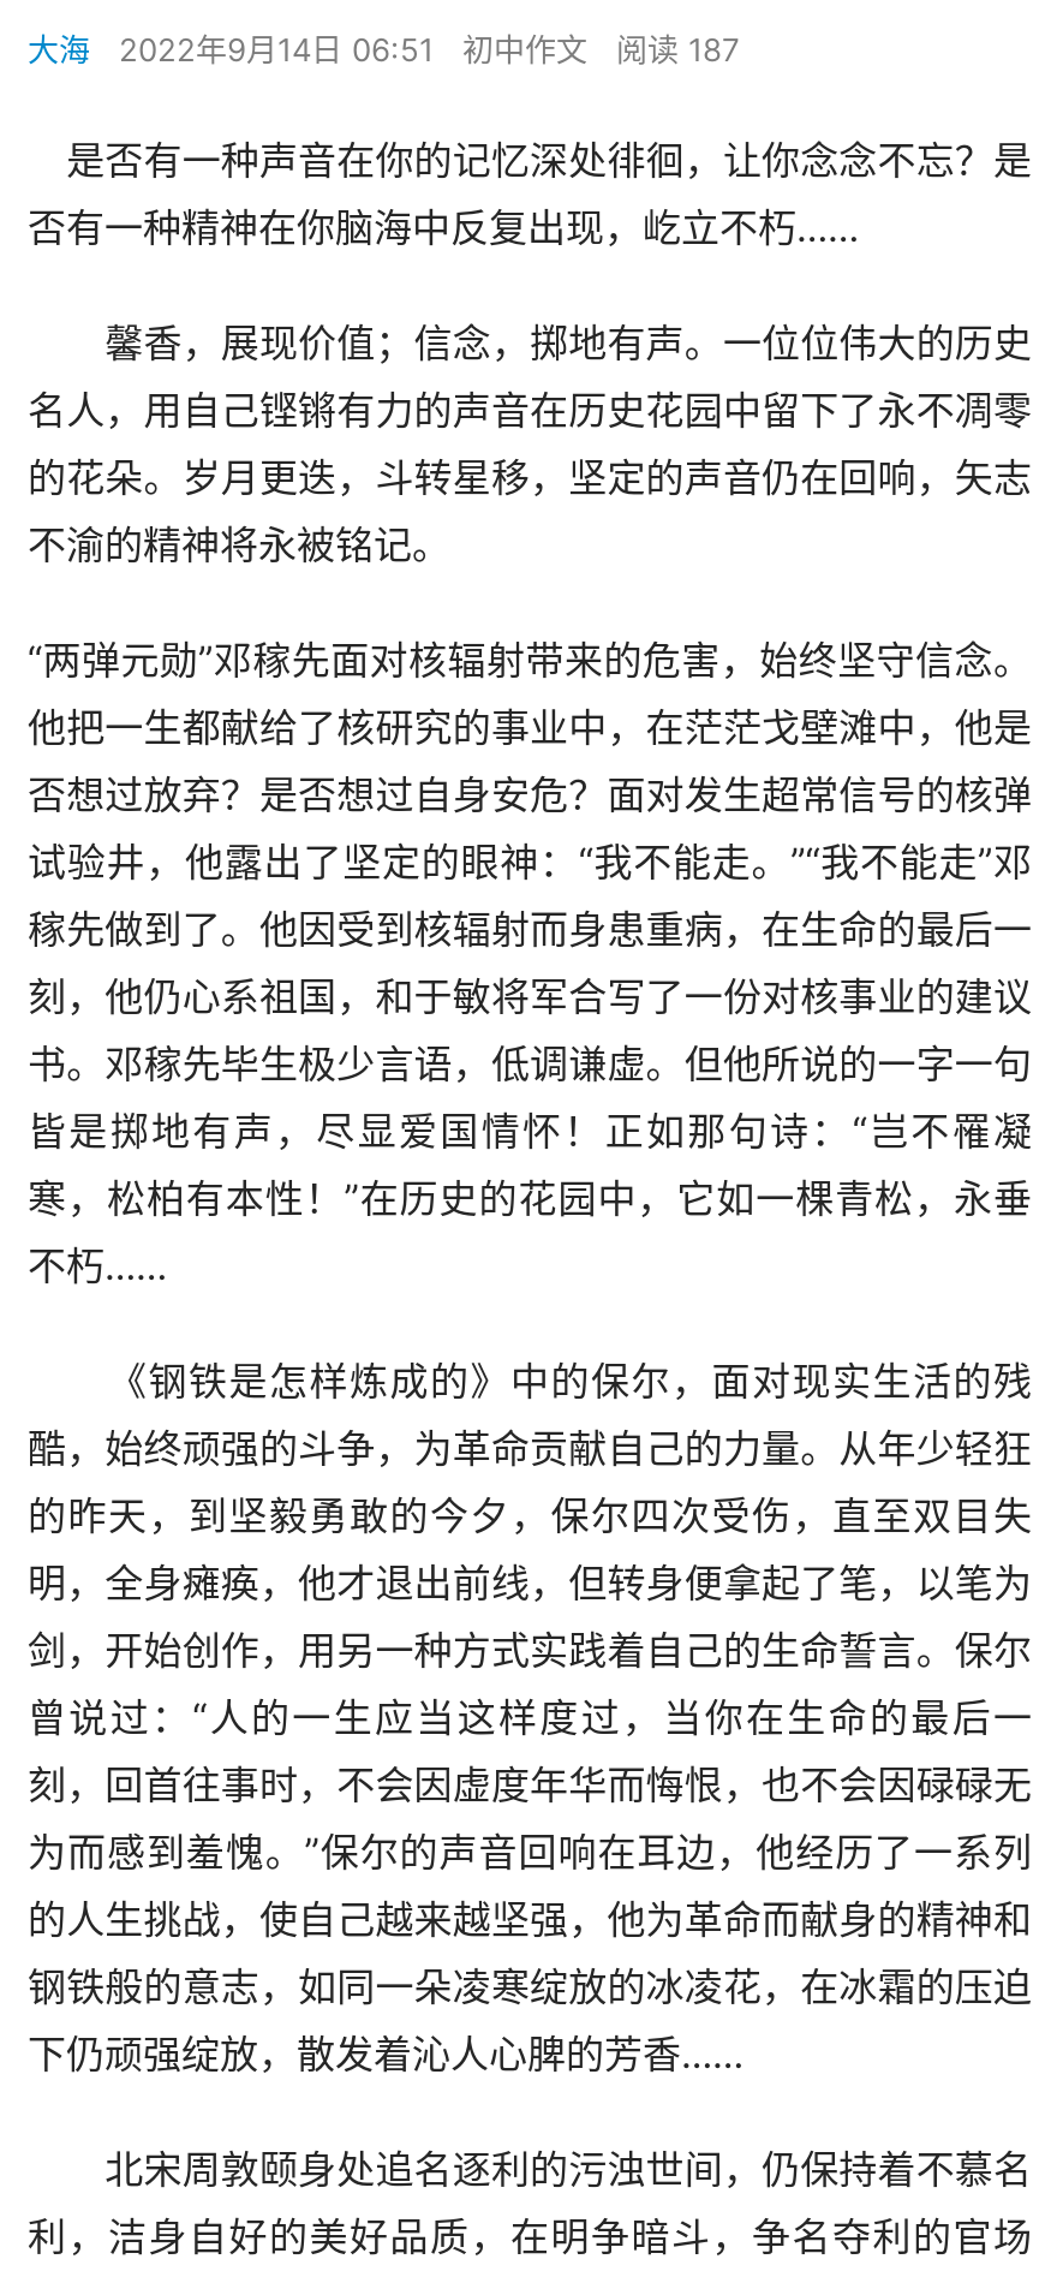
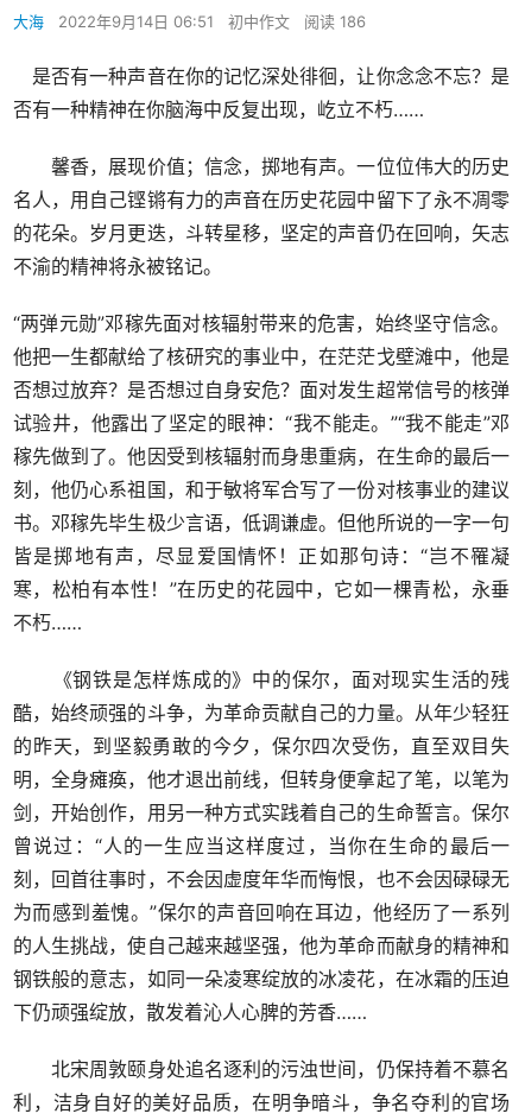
- 大海 2022年9月14日 06:51 初中作文 阅读 187
+ 大海 2022年9月14日 06:51 初中作文 阅读 186
